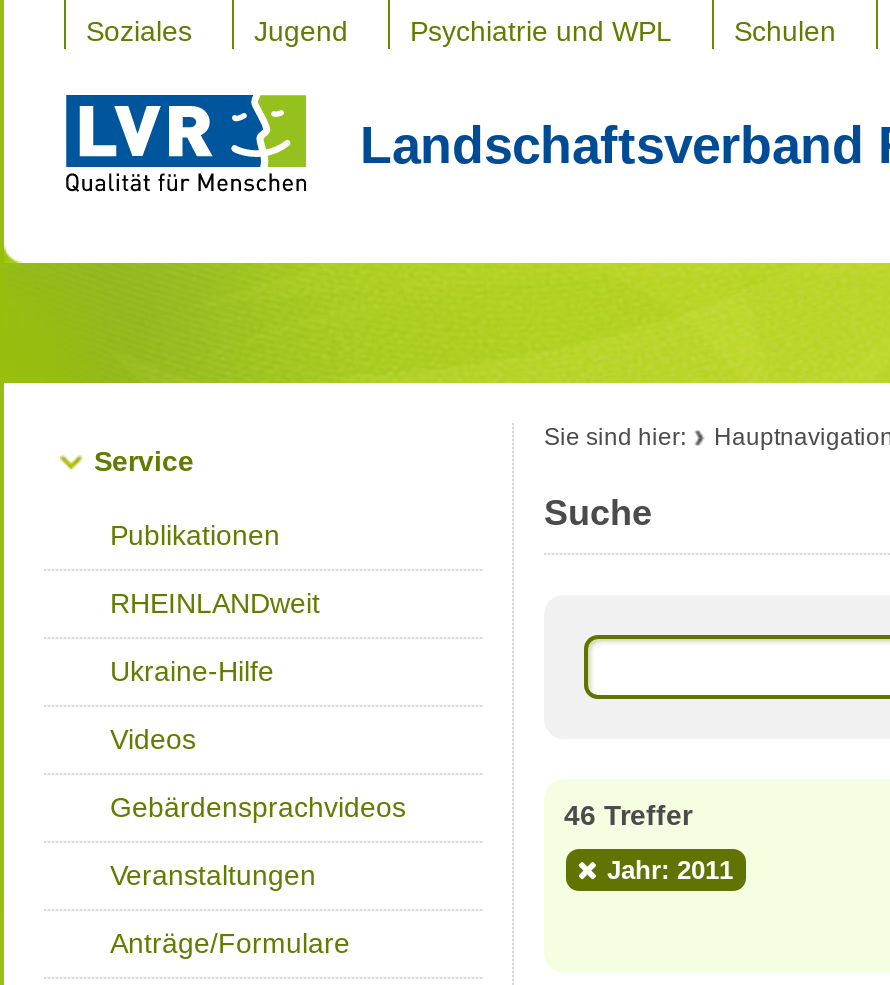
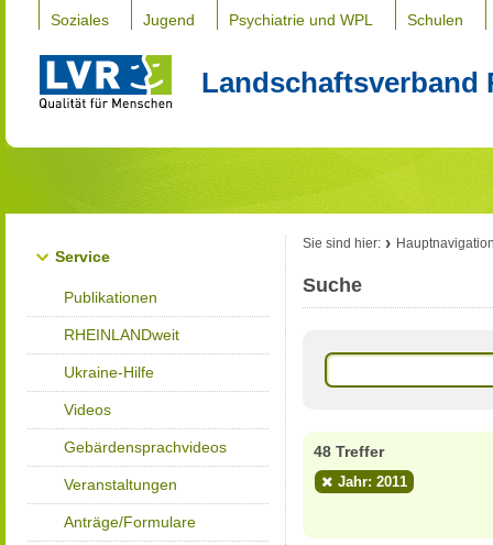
- 46 Treffer
+ 48 Treffer
